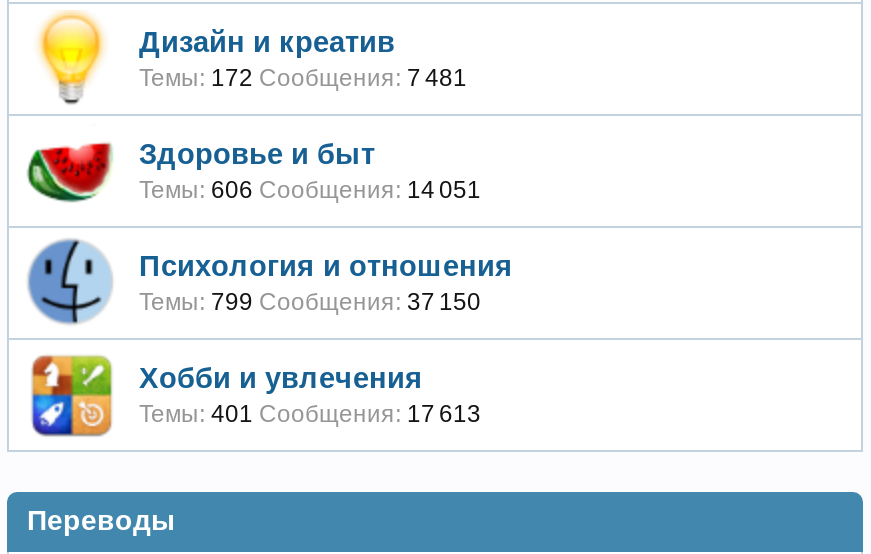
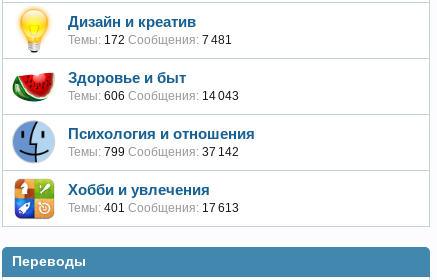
- Темы: 606 Сообщения: 14 051
+ Темы: 606 Сообщения: 14 043

- Темы: 799 Сообщения: 37 150
+ Темы: 799 Сообщения: 37 142
